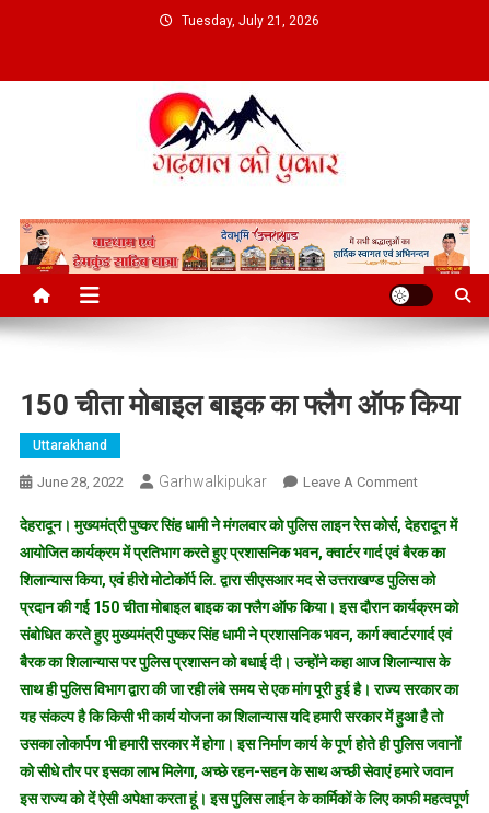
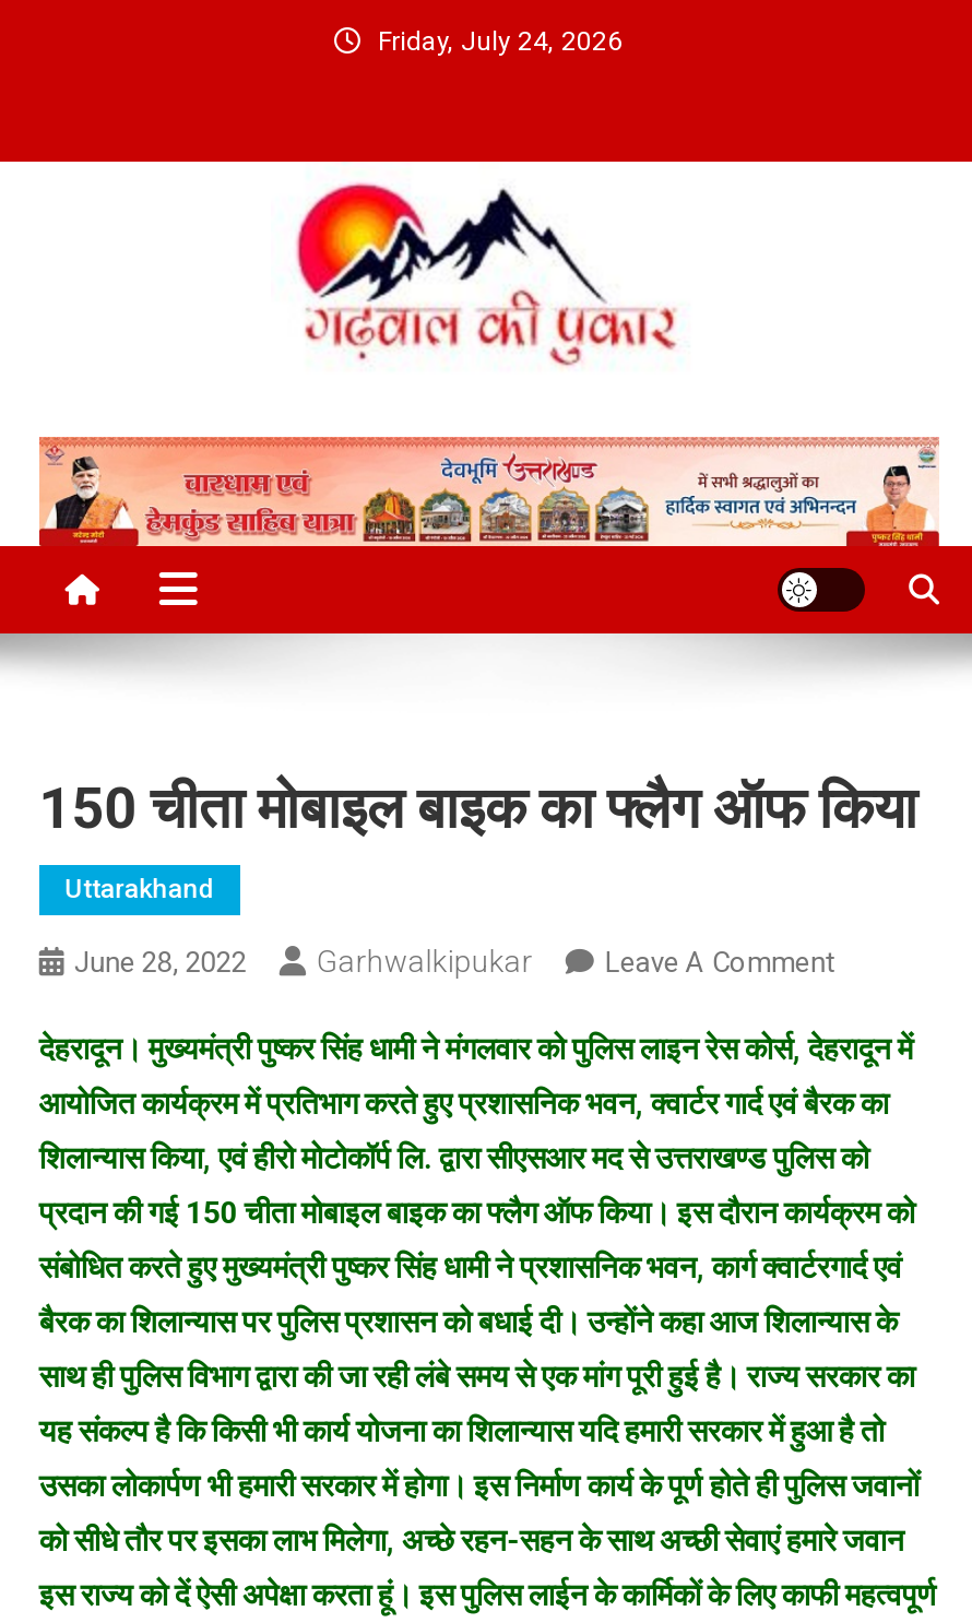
- Tuesday, July 21, 2026
+ Friday, July 24, 2026
